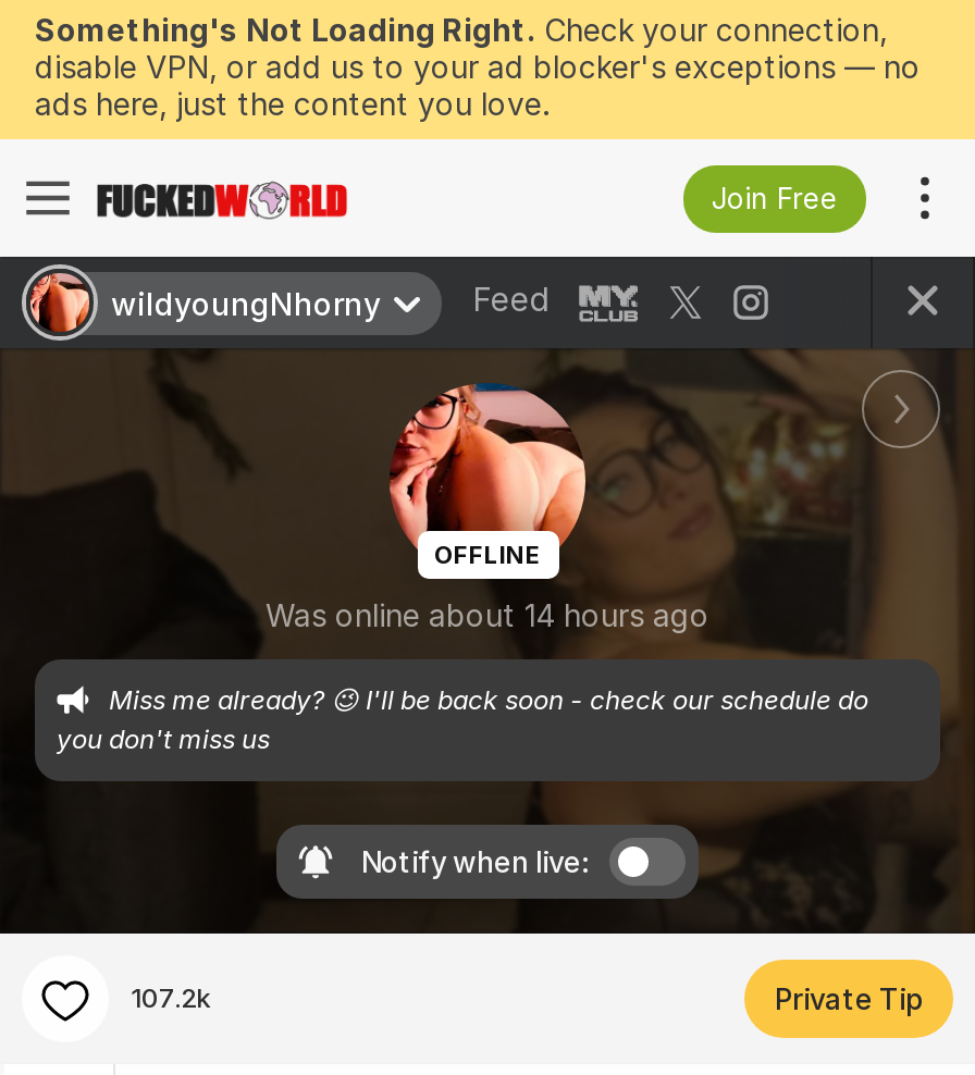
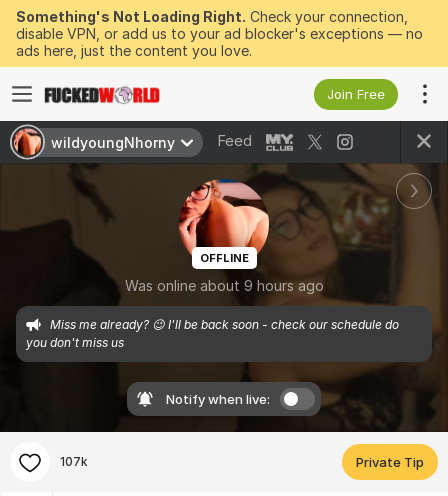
- Was online about 14 hours ago
+ Was online about 9 hours ago

- 107.2k
+ 107k
